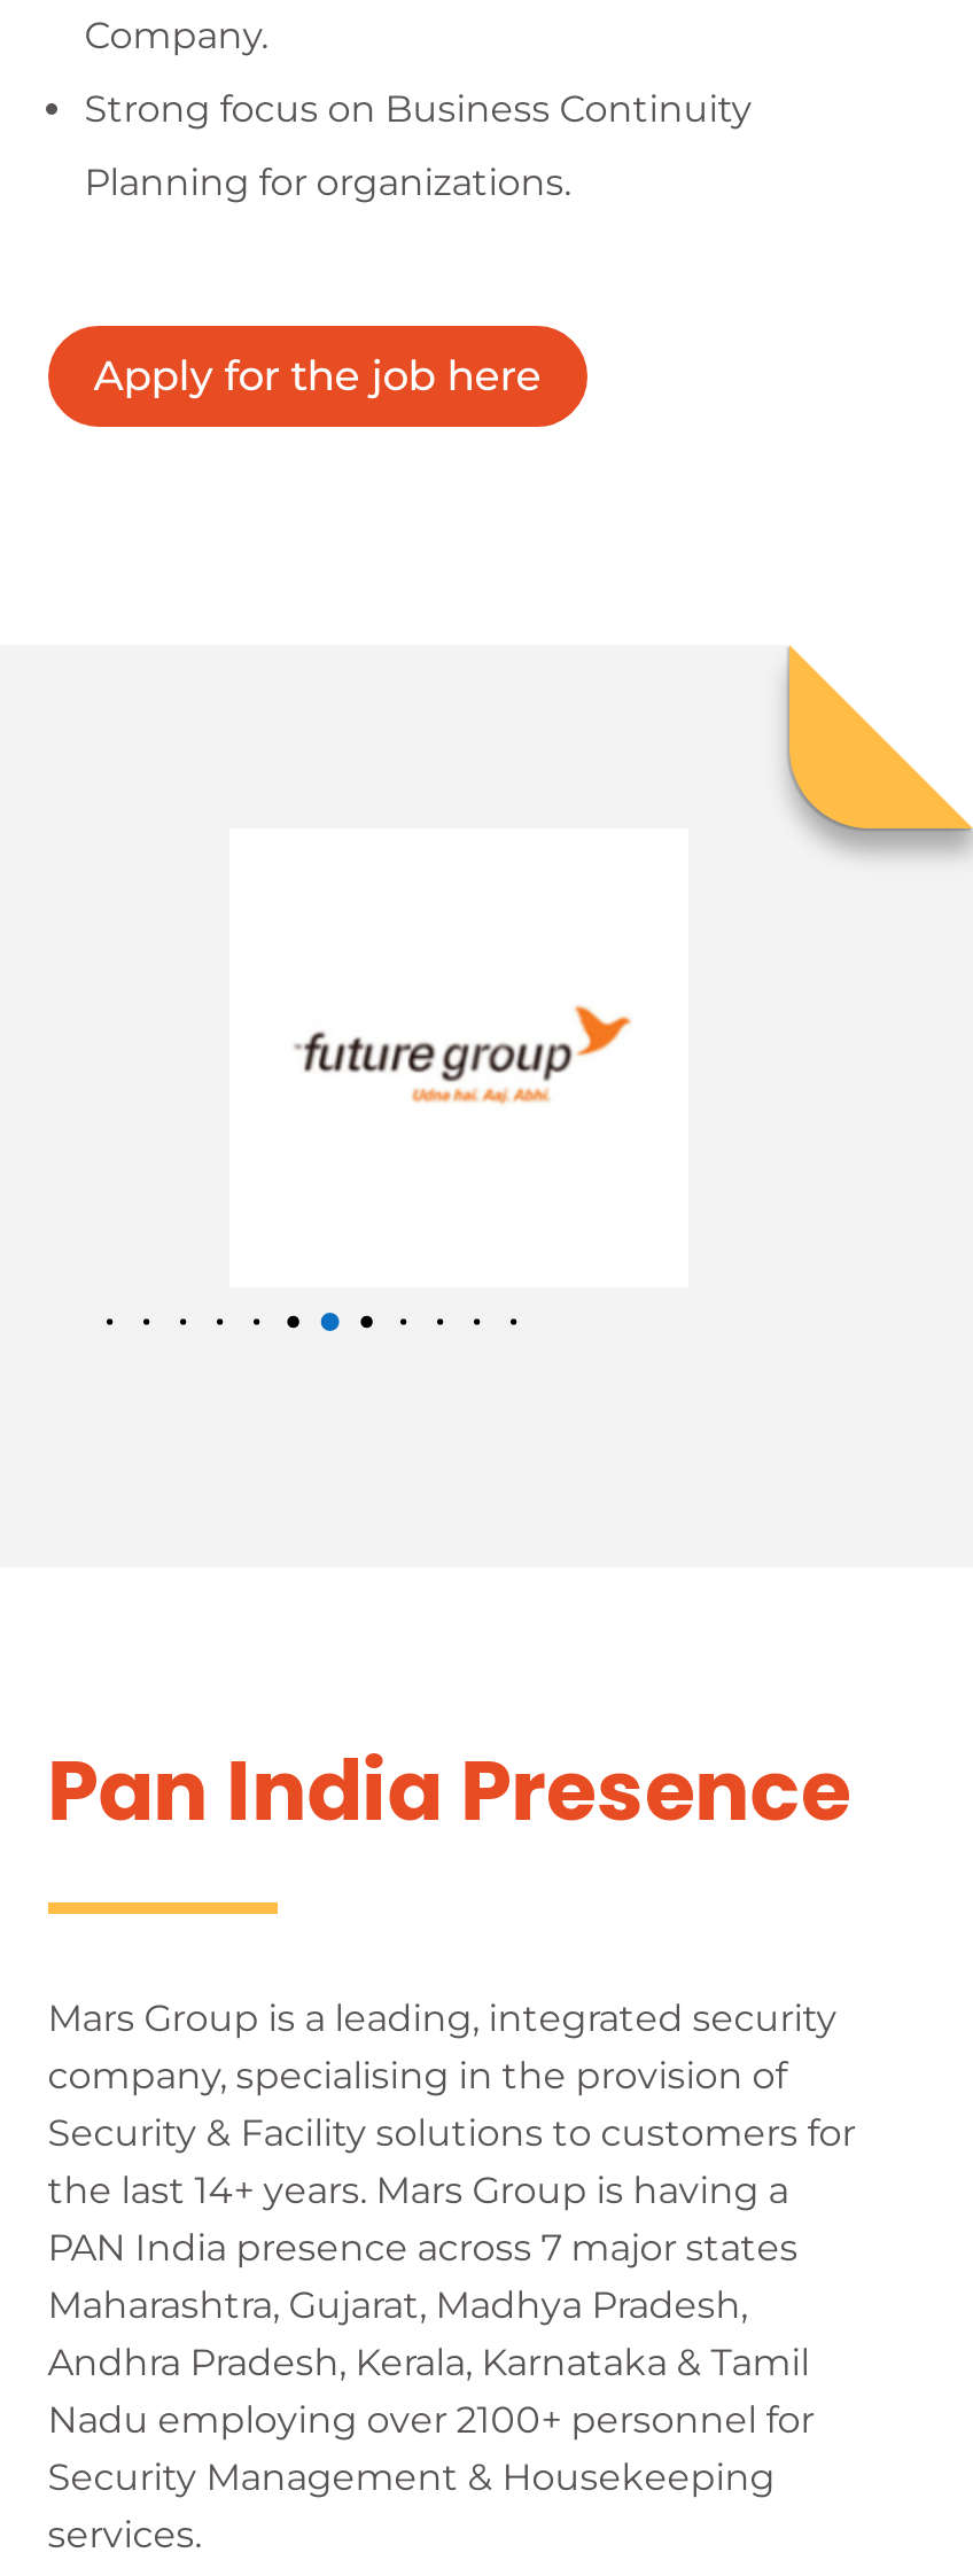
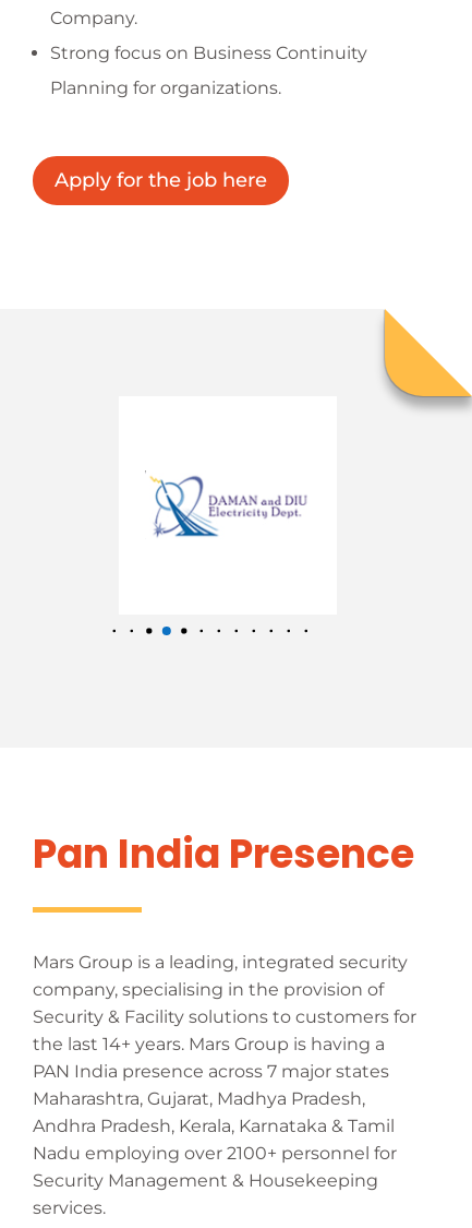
- [image]
+ [image]
